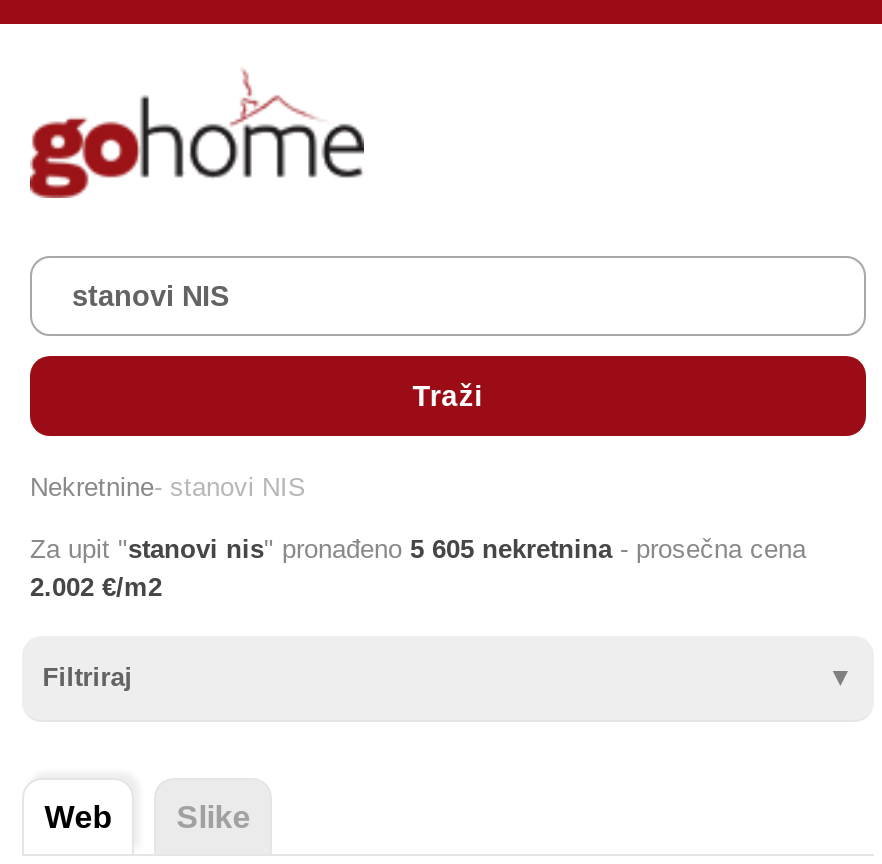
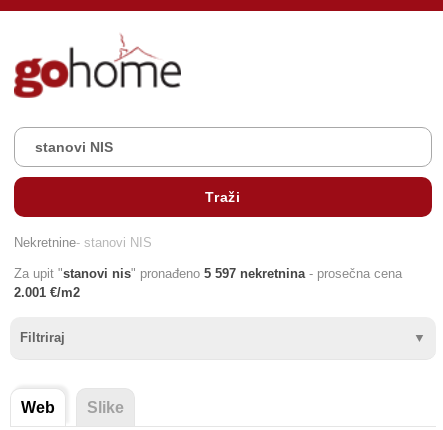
- Za upit "stanovi nis" pronađeno 5 605 nekretnina - prosečna cena
+ Za upit "stanovi nis" pronađeno 5 597 nekretnina - prosečna cena

- 2.002 €/m2
+ 2.001 €/m2
